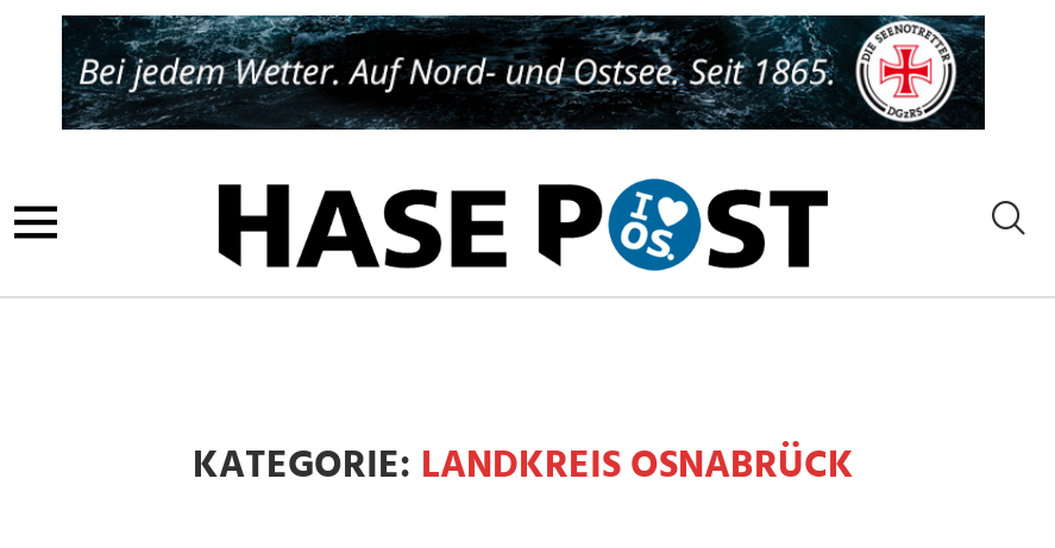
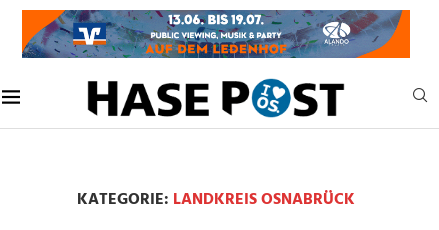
- [image]
+ [image]
